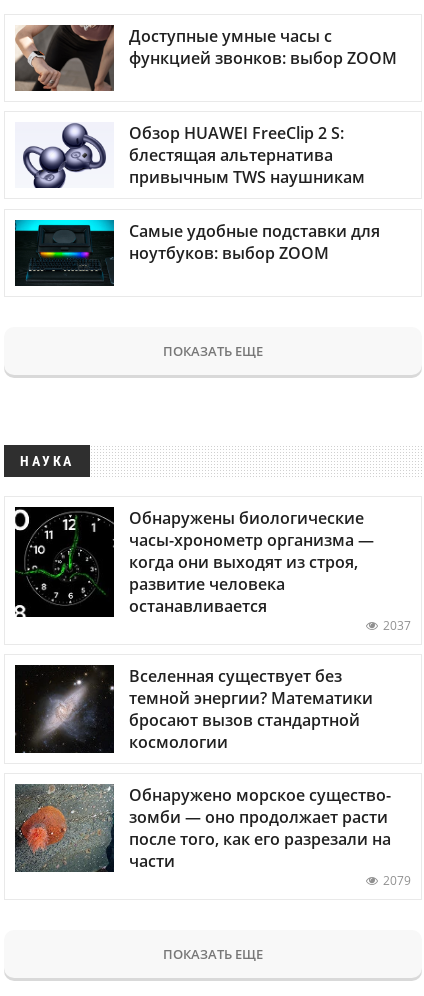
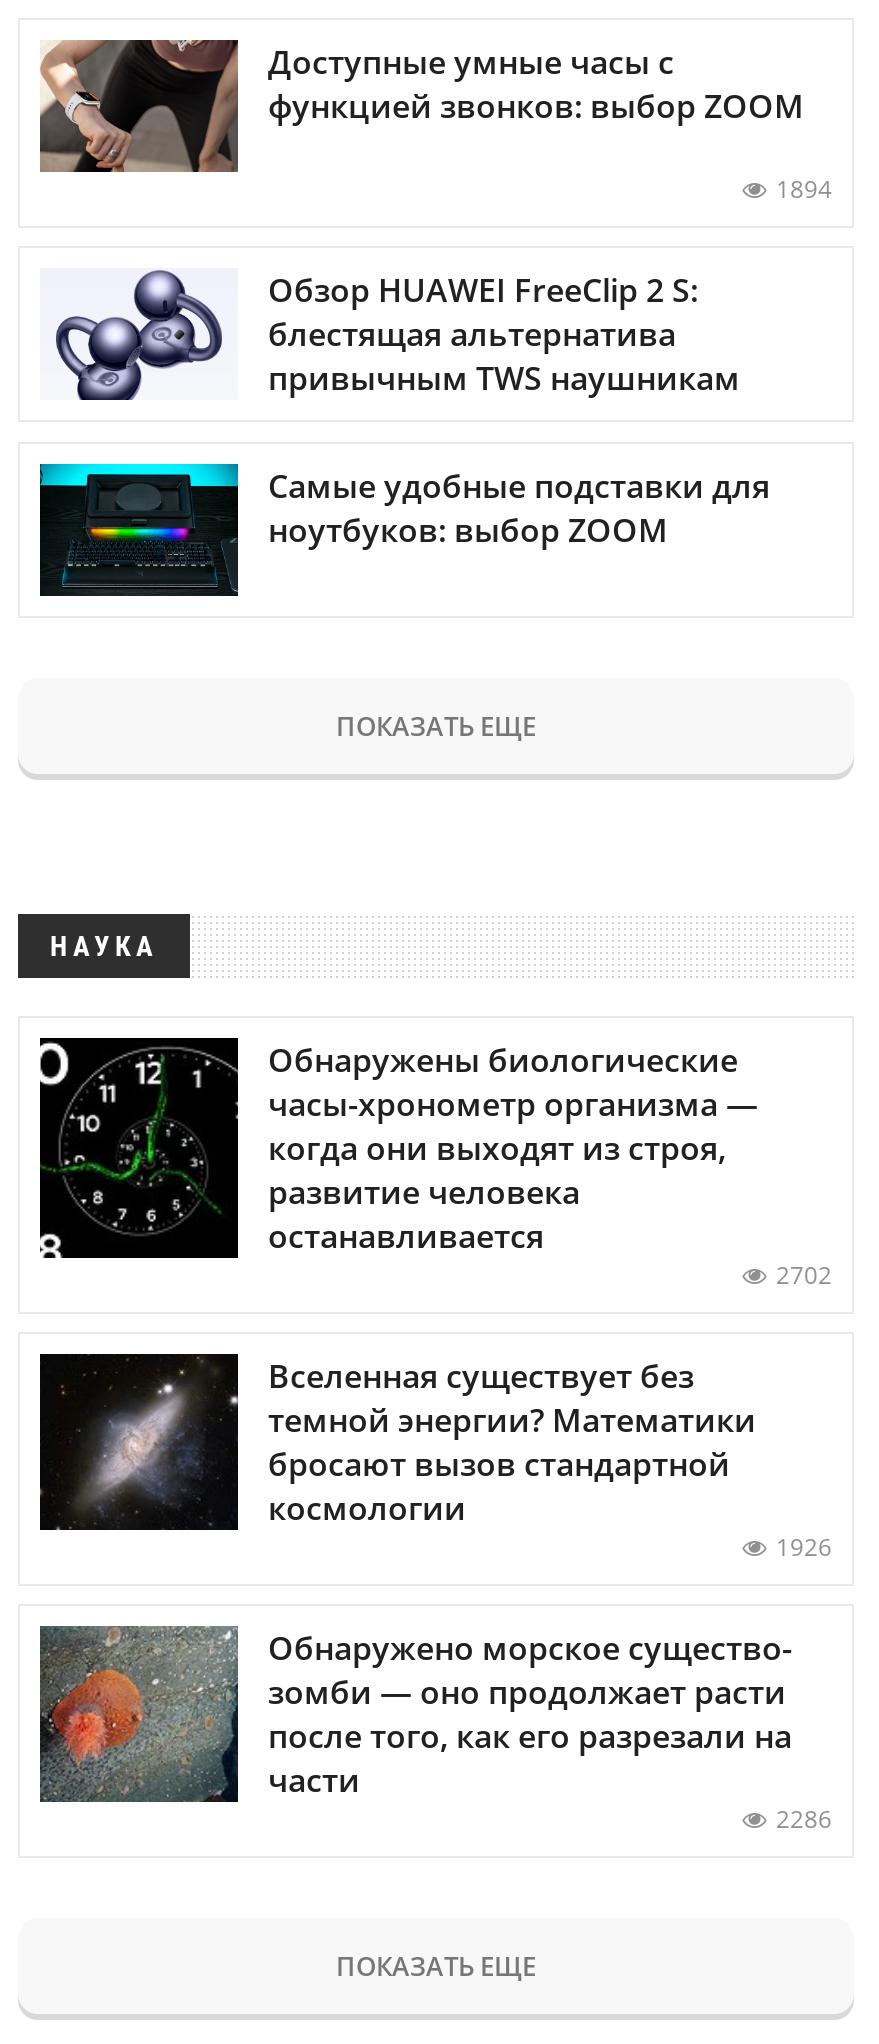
+ 1894

- 2037
+ 2702

+ 1926

- 2079
+ 2286
